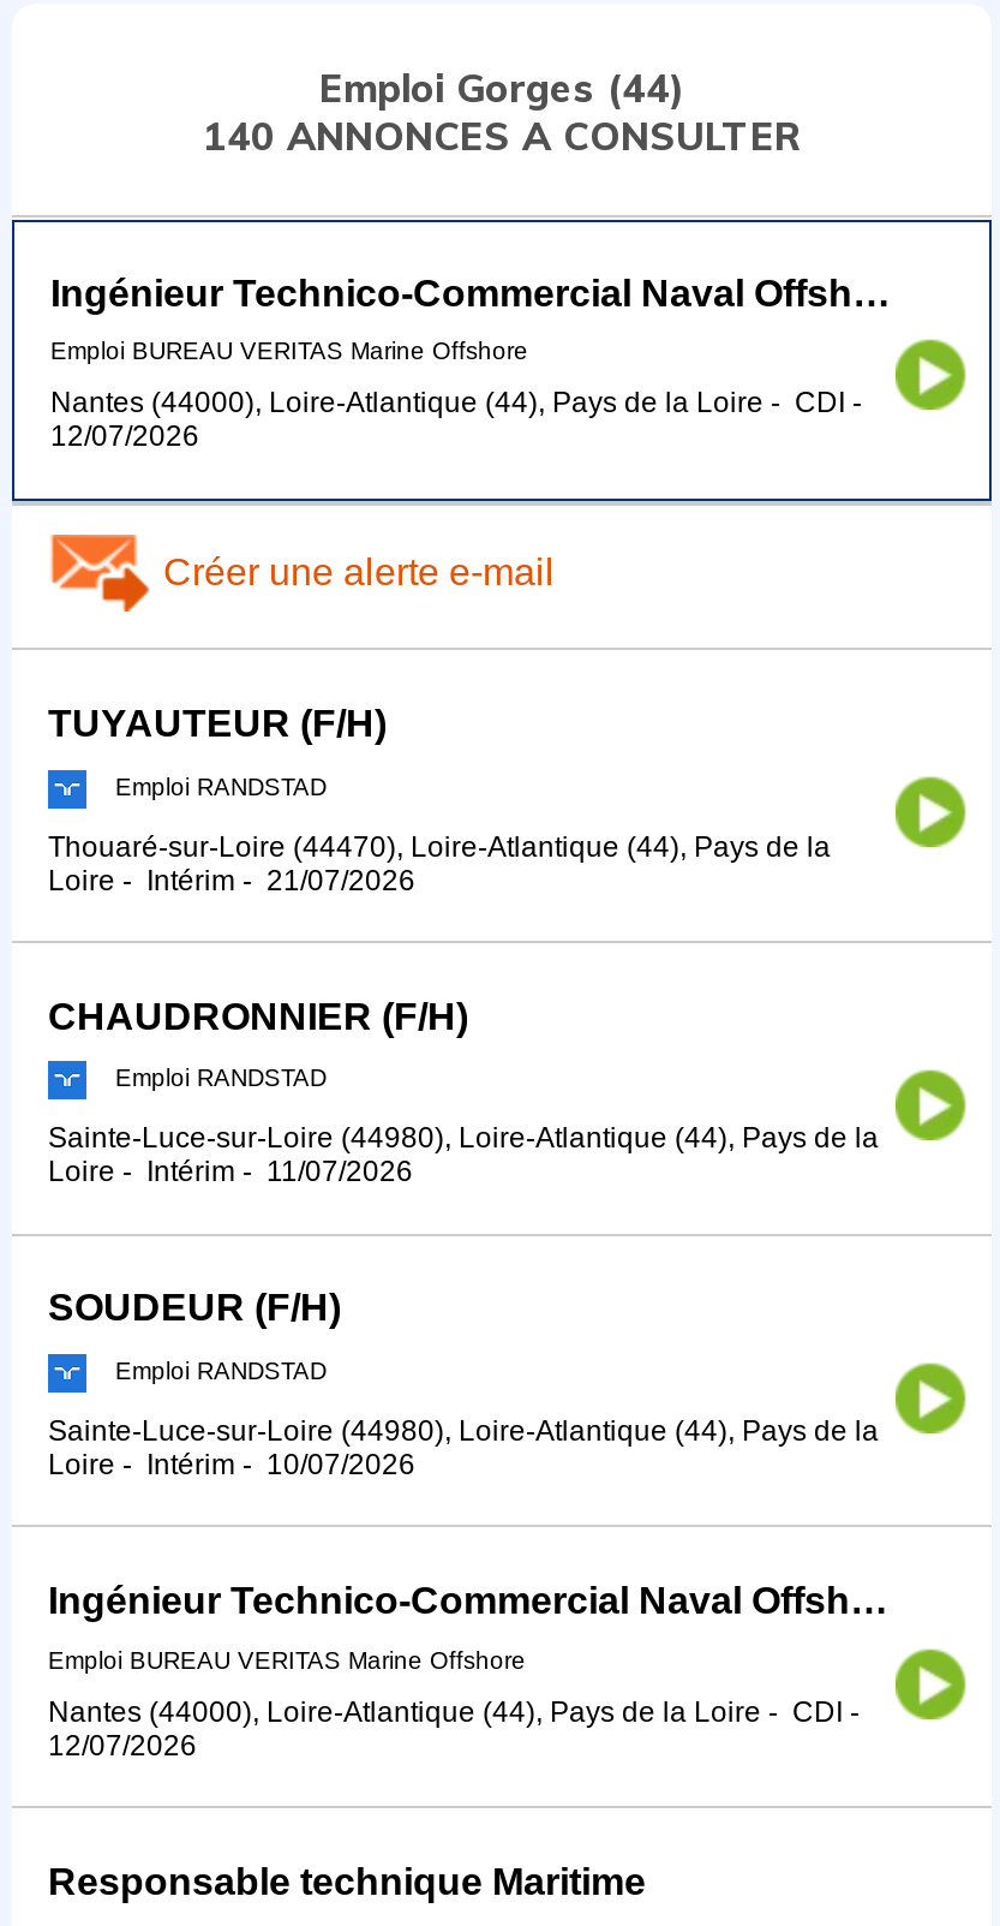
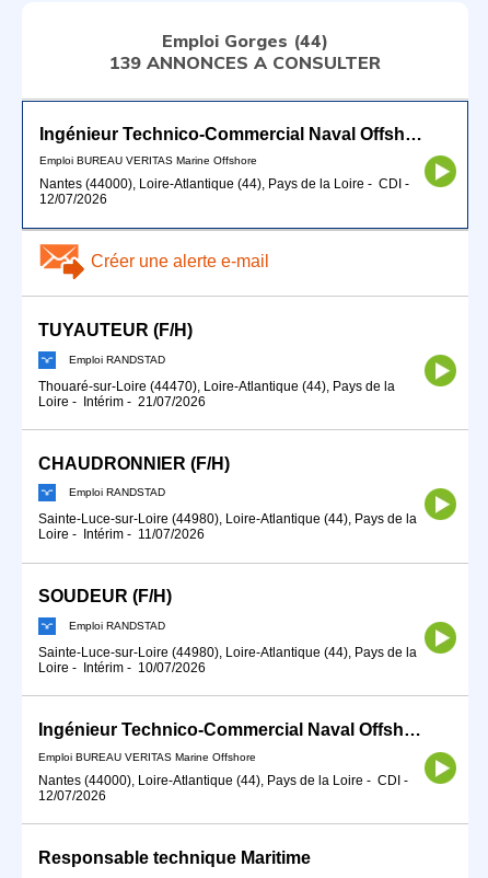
- 140 ANNONCES A CONSULTER
+ 139 ANNONCES A CONSULTER
